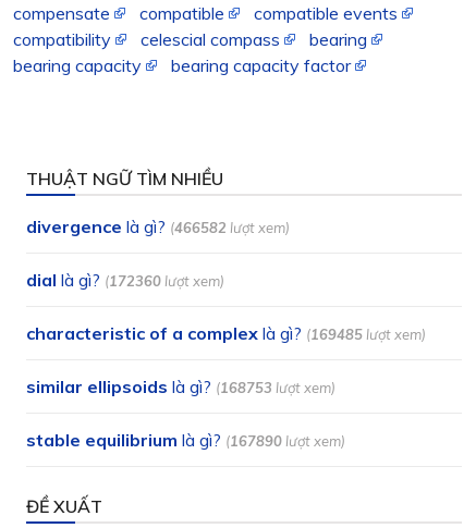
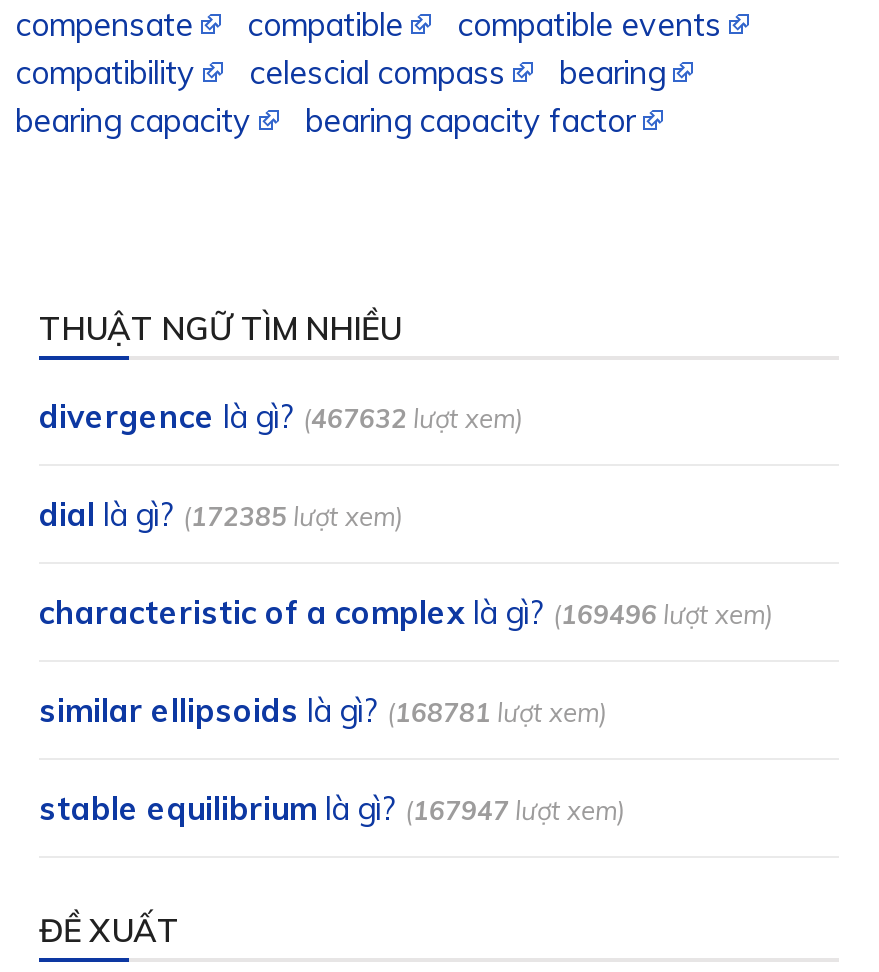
- divergence là gì? (466582 lượt xem)
+ divergence là gì? (467632 lượt xem)

- dial là gì? (172360 lượt xem)
+ dial là gì? (172385 lượt xem)

- characteristic of a complex là gì? (169485 lượt xem)
+ characteristic of a complex là gì? (169496 lượt xem)

- similar ellipsoids là gì? (168753 lượt xem)
+ similar ellipsoids là gì? (168781 lượt xem)

- stable equilibrium là gì? (167890 lượt xem)
+ stable equilibrium là gì? (167947 lượt xem)
